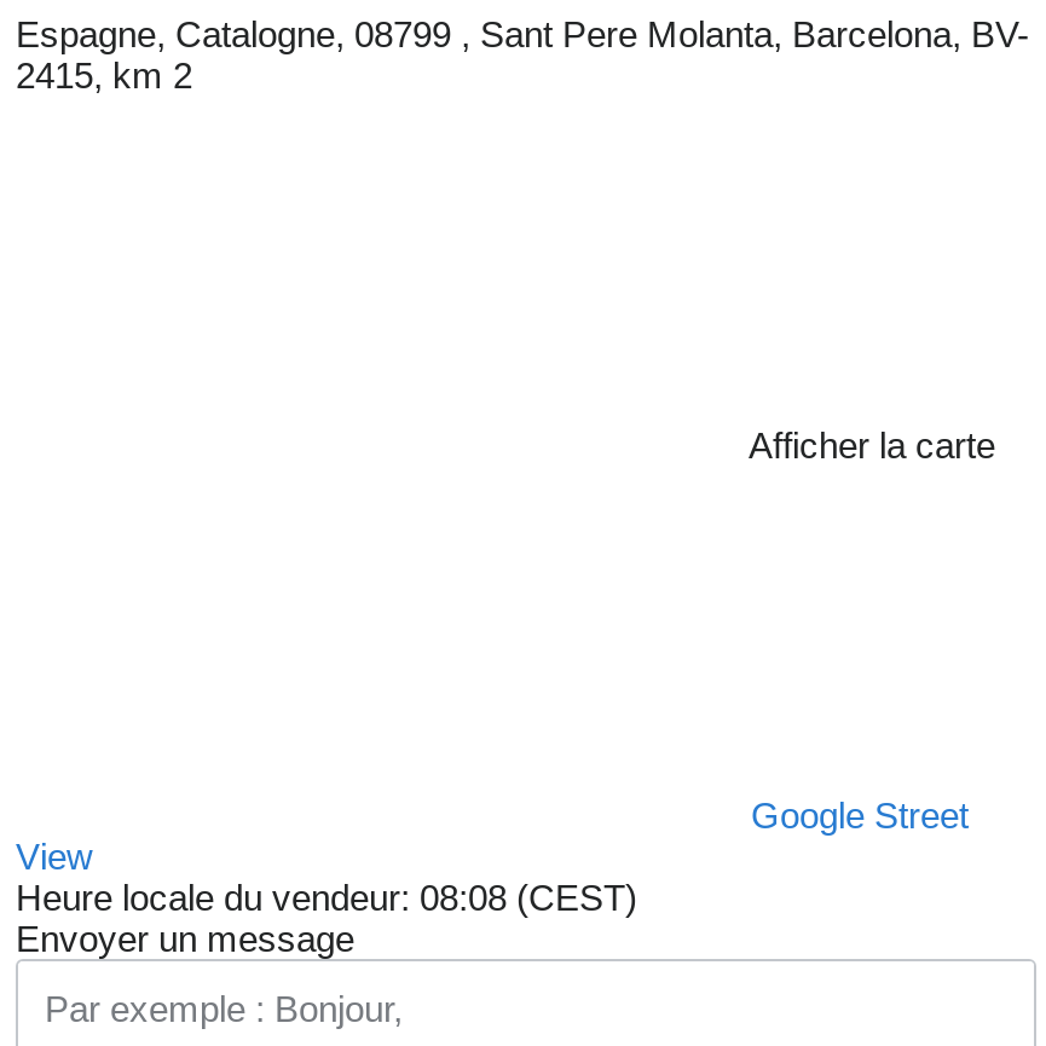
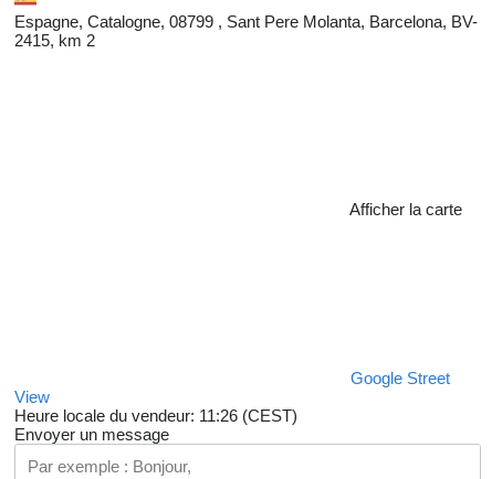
- Heure locale du vendeur: 08:08 (CEST)
+ Heure locale du vendeur: 11:26 (CEST)
